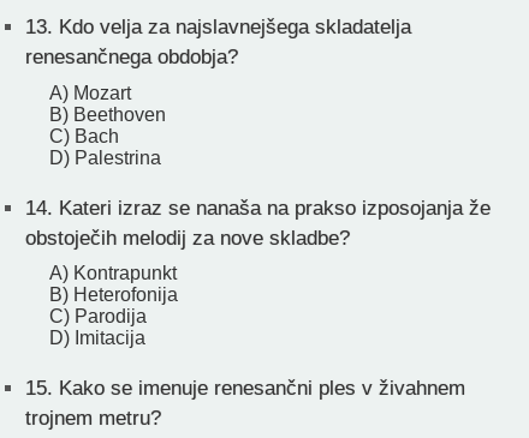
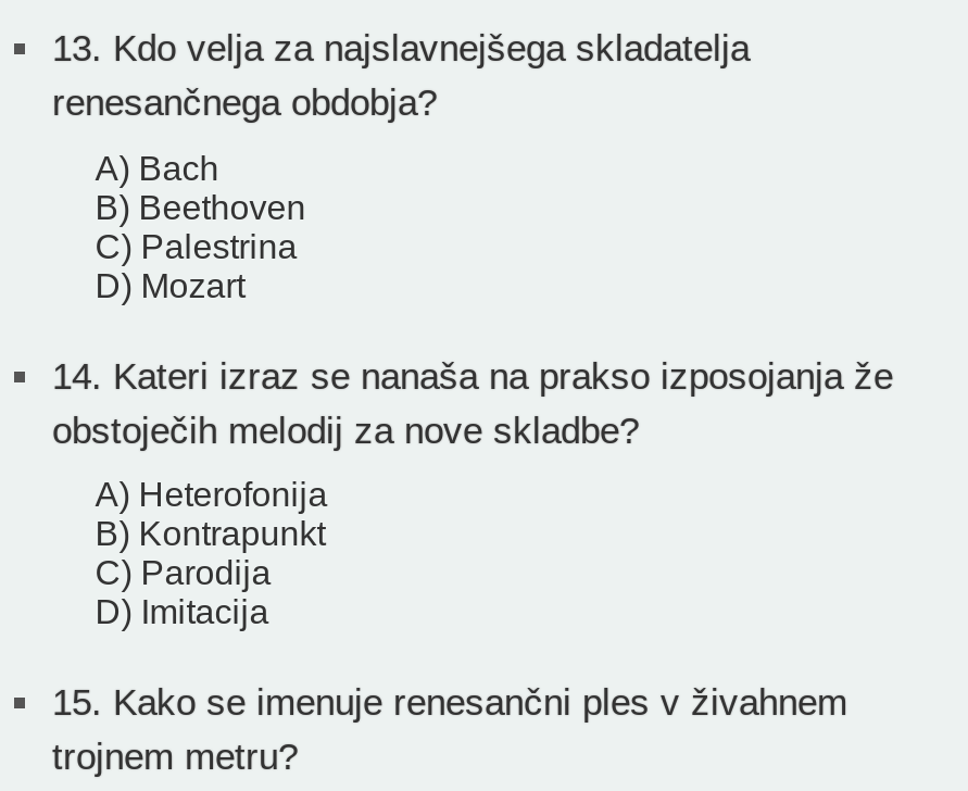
- A) Mozart
+ A) Bach

- C) Bach
+ C) Palestrina

- D) Palestrina
+ D) Mozart

- A) Kontrapunkt
+ A) Heterofonija

- B) Heterofonija
+ B) Kontrapunkt
